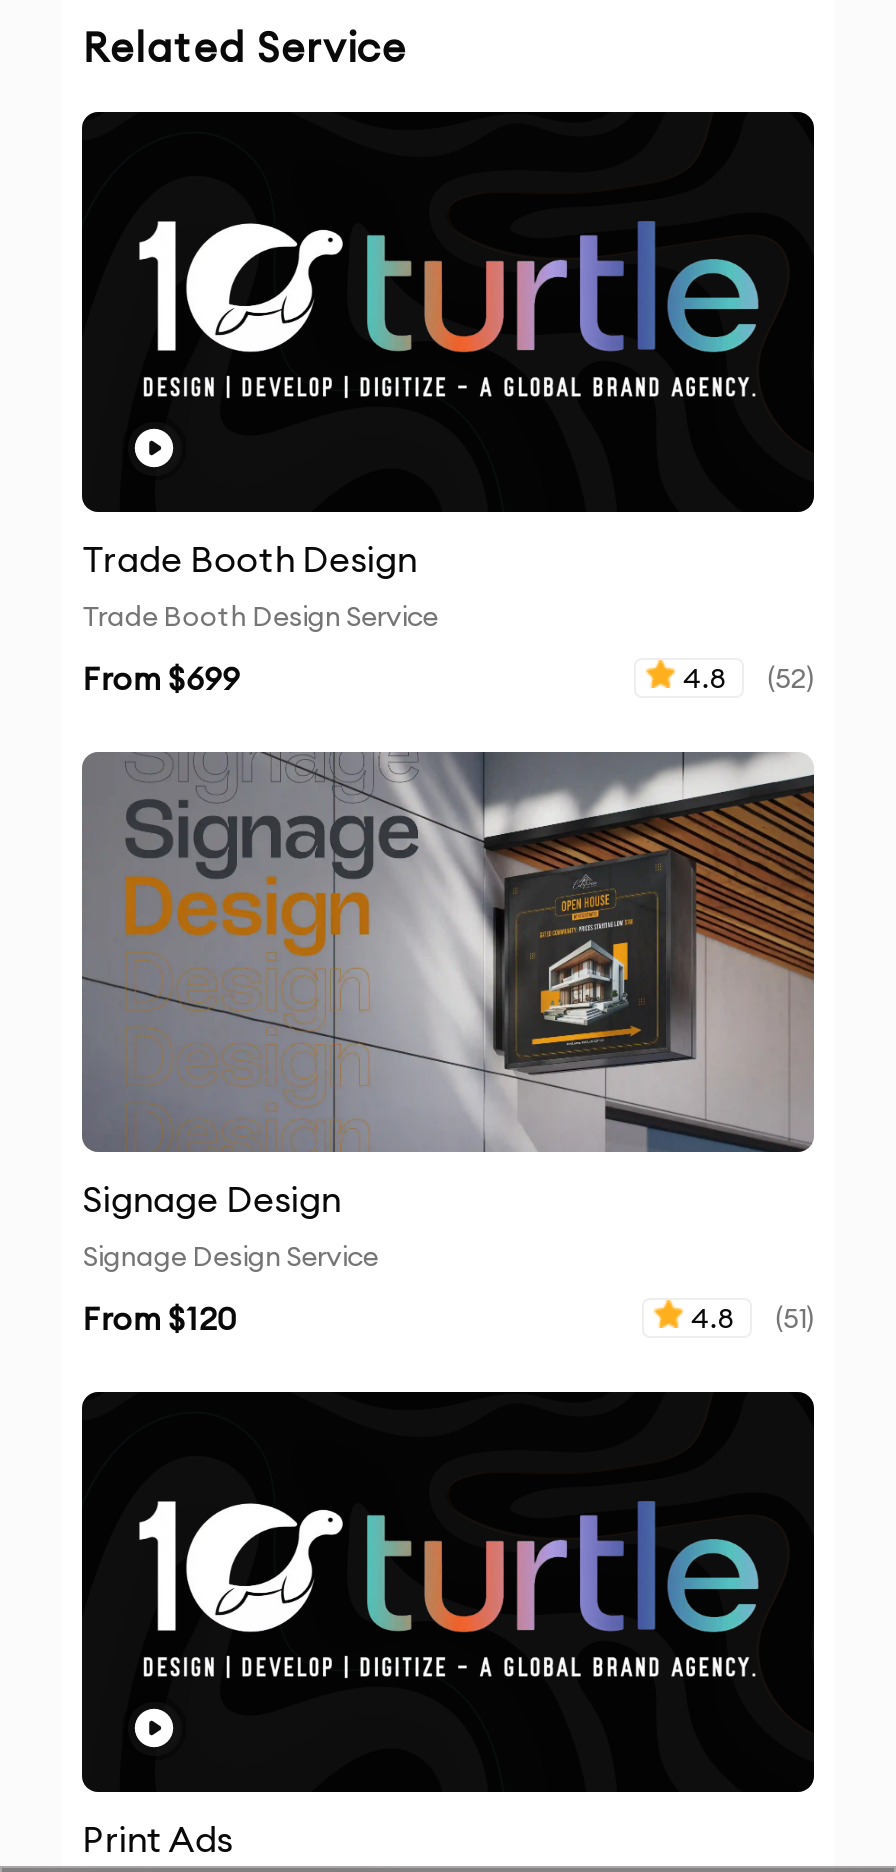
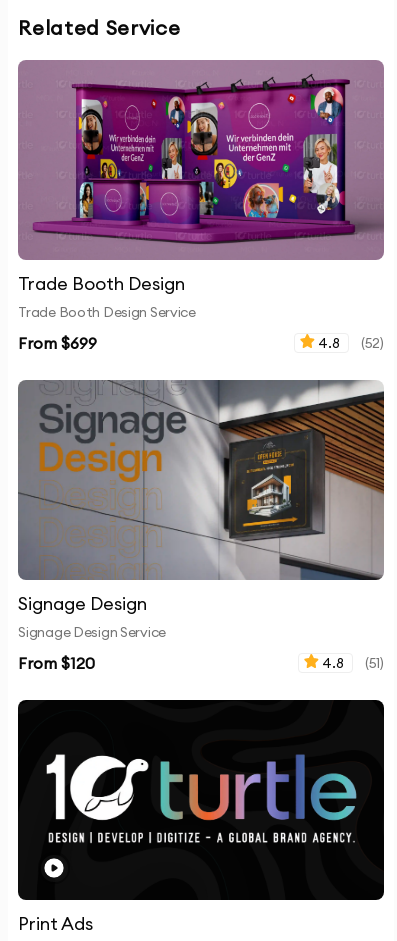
- [image]
+ [image]
